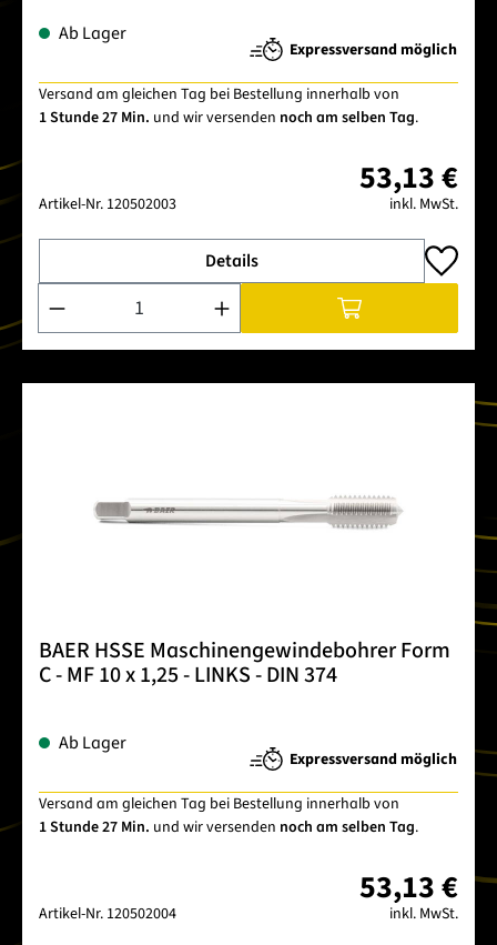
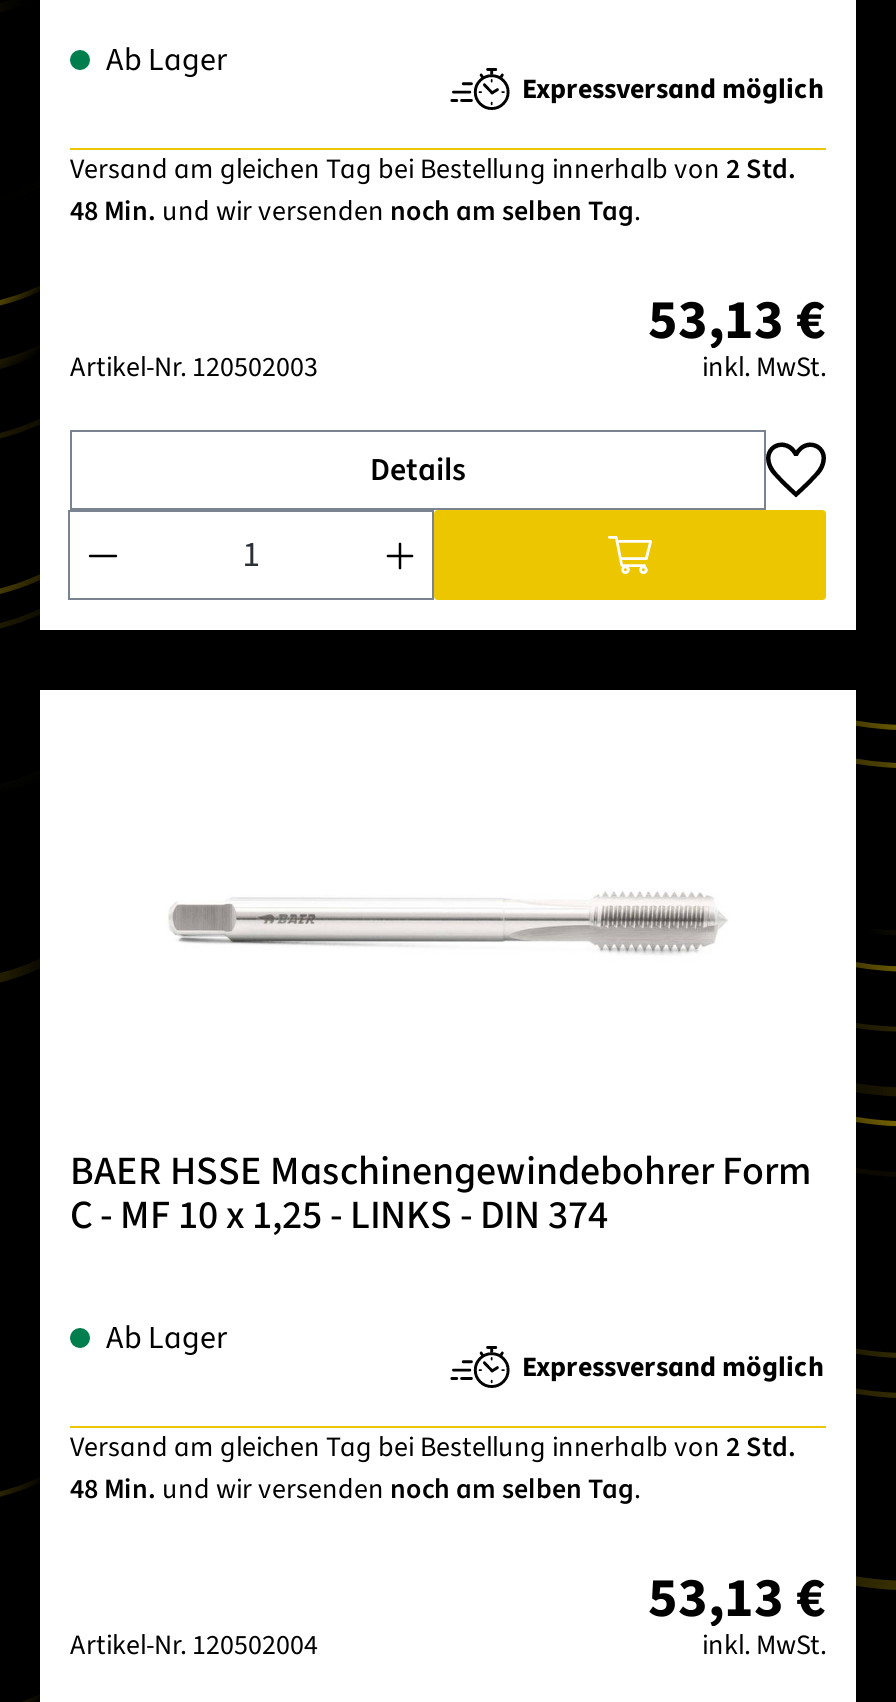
- Versand am gleichen Tag bei Bestellung innerhalb von
- 1 Stunde 27 Min. und wir versenden noch am selben Tag.
+ Versand am gleichen Tag bei Bestellung innerhalb von 2 Std.
+ 48 Min. und wir versenden noch am selben Tag.

- Versand am gleichen Tag bei Bestellung innerhalb von
- 1 Stunde 27 Min. und wir versenden noch am selben Tag.
+ Versand am gleichen Tag bei Bestellung innerhalb von 2 Std.
+ 48 Min. und wir versenden noch am selben Tag.
